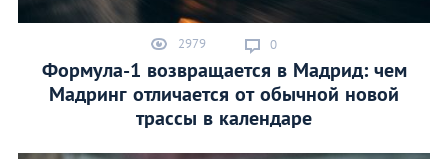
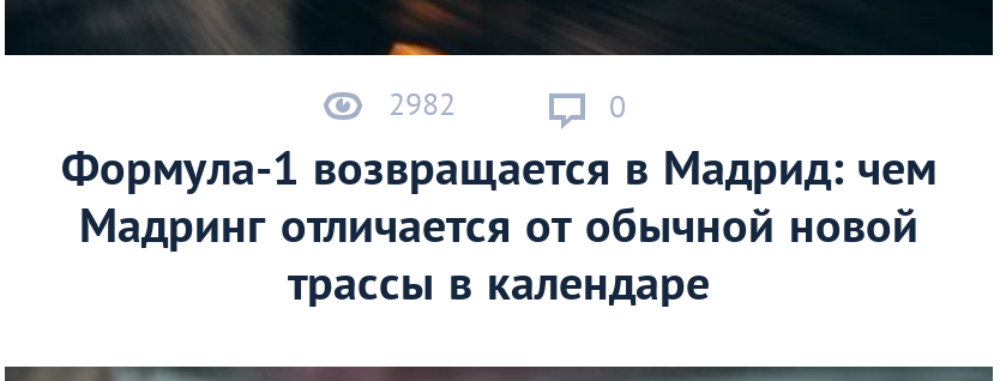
- 2979
+ 2982
